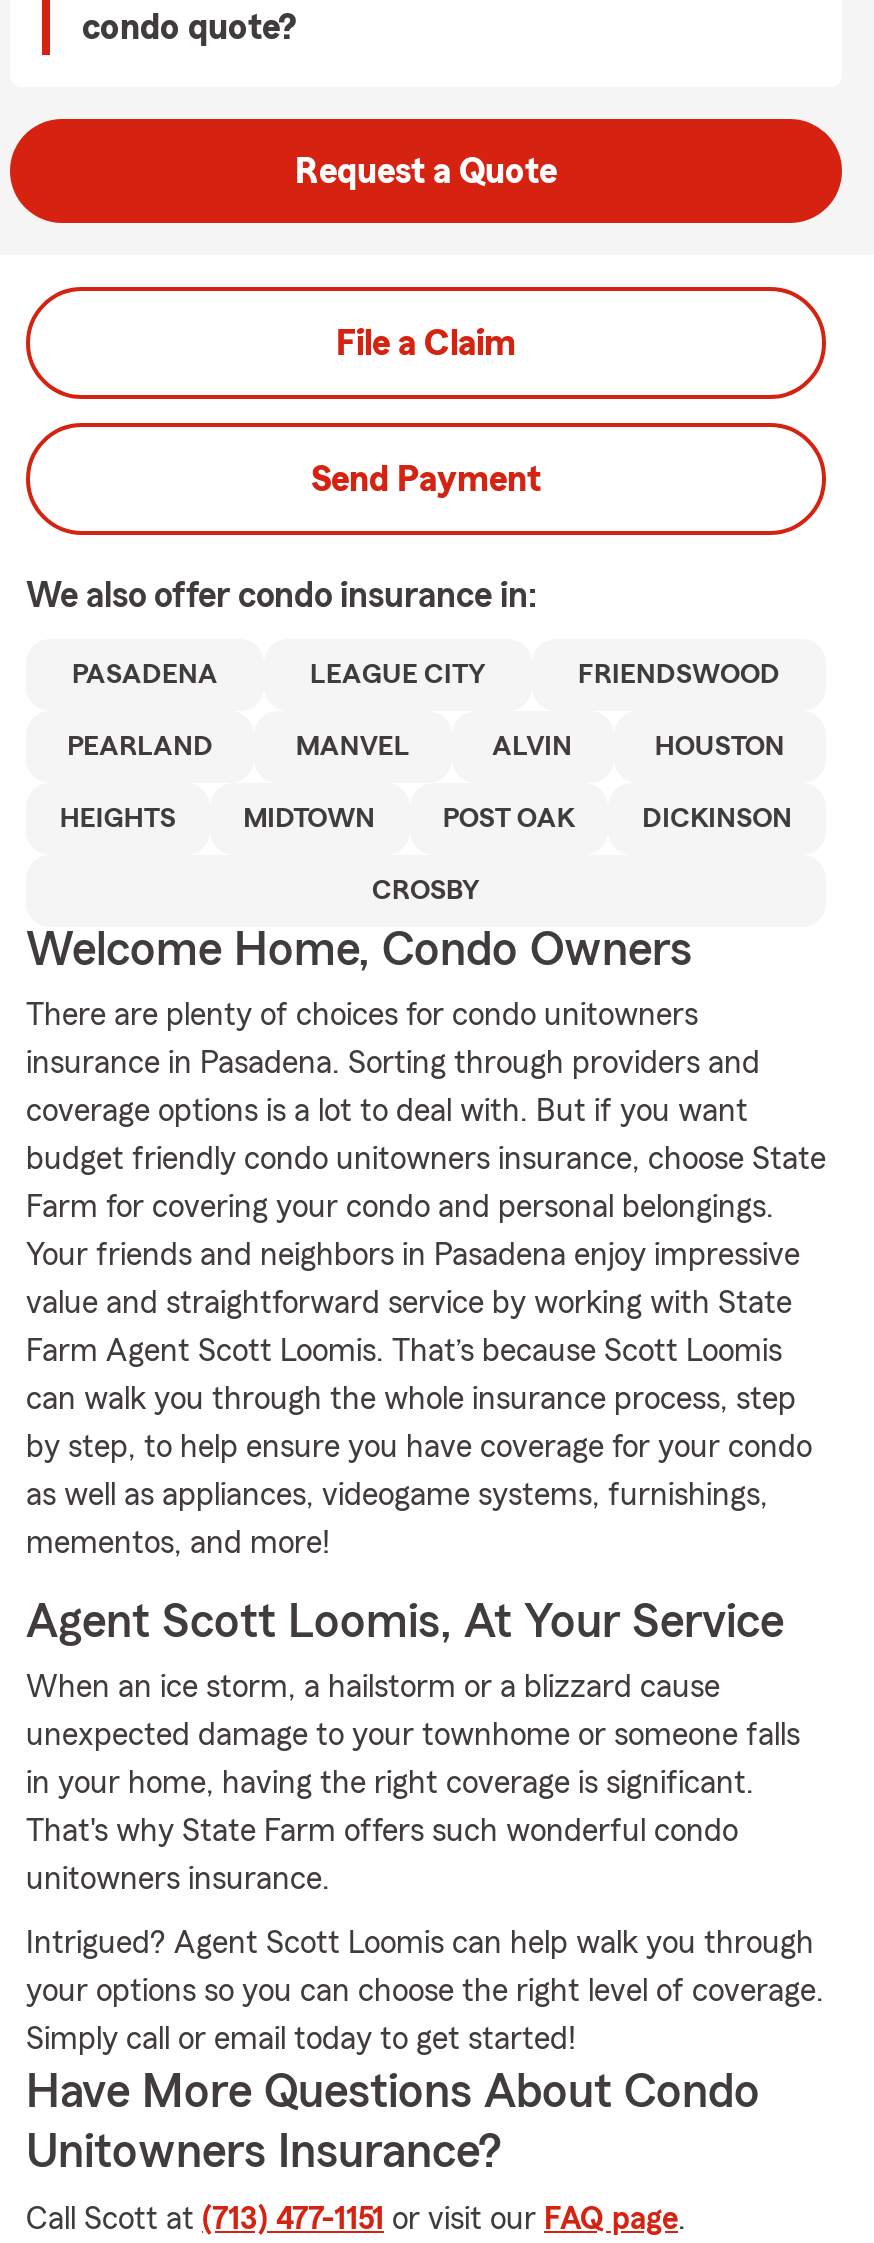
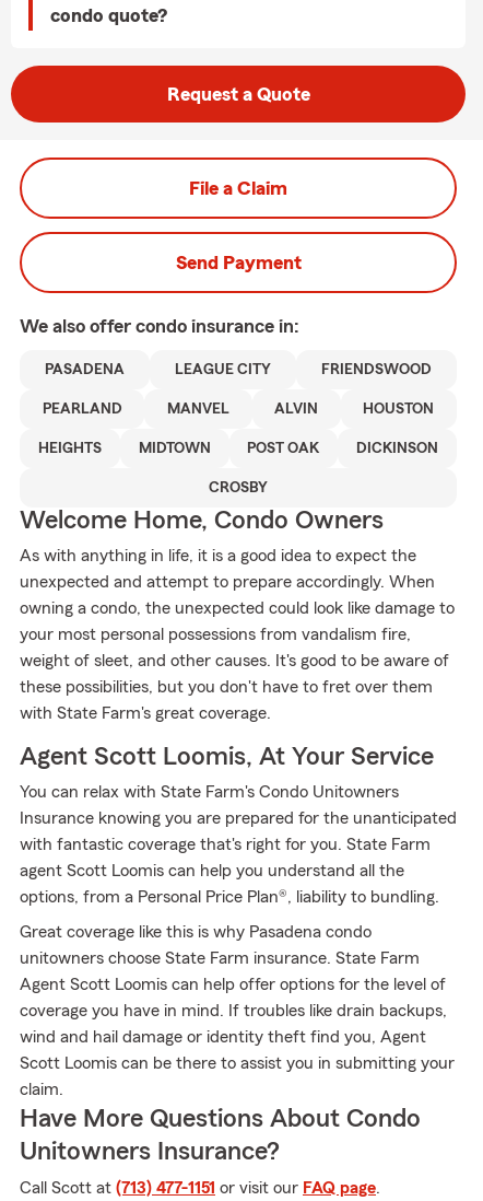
- There are plenty of choices for condo unitowners
- insurance in Pasadena. Sorting through providers and
- coverage options is a lot to deal with. But if you want
- budget friendly condo unitowners insurance, choose State
- Farm for covering your condo and personal belongings.
- Your friends and neighbors in Pasadena enjoy impressive
- value and straightforward service by working with State
- Farm Agent Scott Loomis. That’s because Scott Loomis
- can walk you through the whole insurance process, step
- by step, to help ensure you have coverage for your condo
- as well as appliances, videogame systems, furnishings,
- mementos, and more!
+ As with anything in life, it is a good idea to expect the
+ unexpected and attempt to prepare accordingly. When
+ owning a condo, the unexpected could look like damage to
+ your most personal possessions from vandalism fire,
+ weight of sleet, and other causes. It's good to be aware of
+ these possibilities, but you don't have to fret over them
+ with State Farm's great coverage.

moved up: Agent Scott Loomis, At Your Service

- When an ice storm, a hailstorm or a blizzard cause
- unexpected damage to your townhome or someone falls
- in your home, having the right coverage is significant.
- That's why State Farm offers such wonderful condo
- unitowners insurance.
- Intrigued? Agent Scott Loomis can help walk you through
- your options so you can choose the right level of coverage.
- Simply call or email today to get started!
+ You can relax with State Farm's Condo Unitowners
+ Insurance knowing you are prepared for the unanticipated
+ with fantastic coverage that's right for you. State Farm
+ agent Scott Loomis can help you understand all the
+ options, from a Personal Price Plan®, liability to bundling.
+ Great coverage like this is why Pasadena condo
+ unitowners choose State Farm insurance. State Farm
+ Agent Scott Loomis can help offer options for the level of
+ coverage you have in mind. If troubles like drain backups,
+ wind and hail damage or identity theft find you, Agent
+ Scott Loomis can be there to assist you in submitting your
+ claim.
